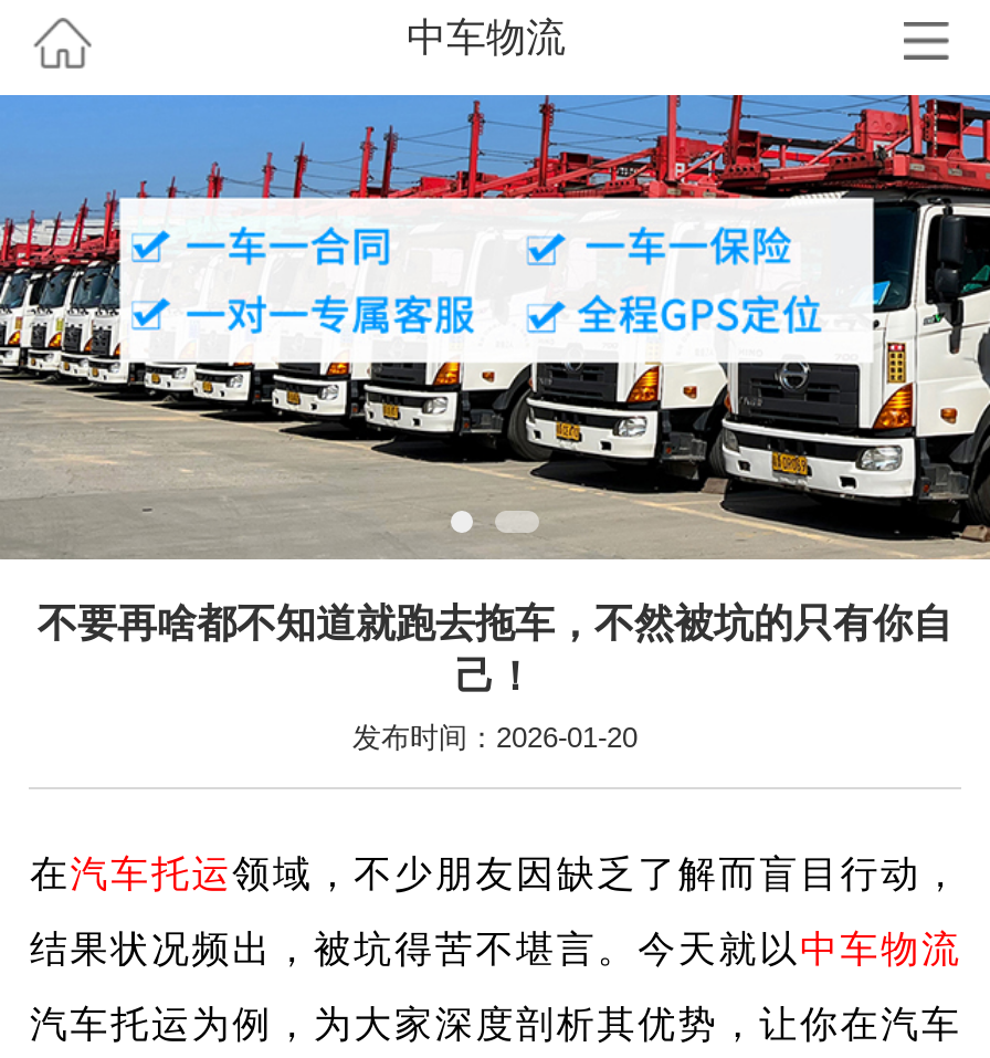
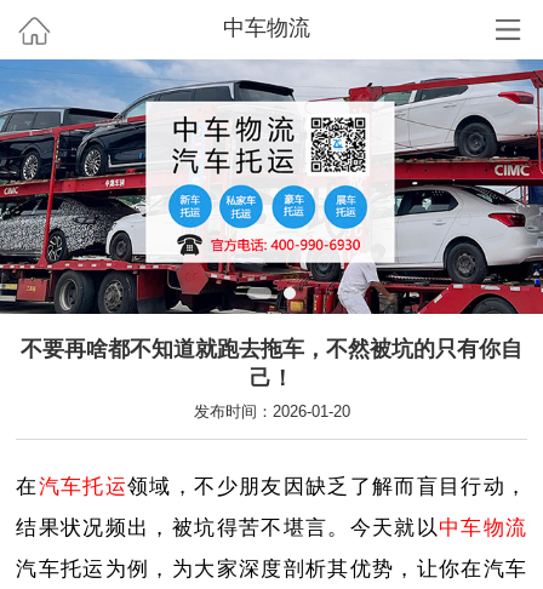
- [image]
+ [image]
